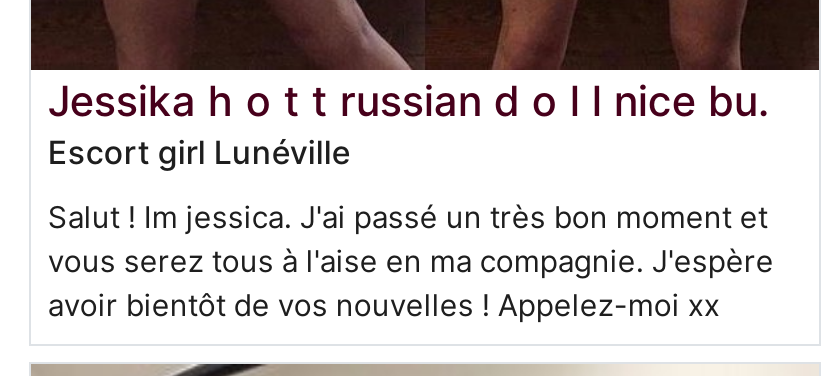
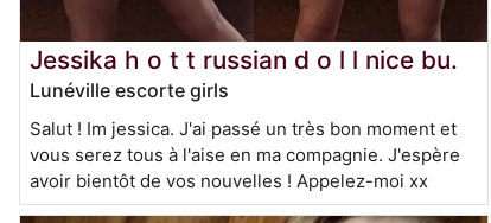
- Escort girl Lunéville
+ Lunéville escorte girls
